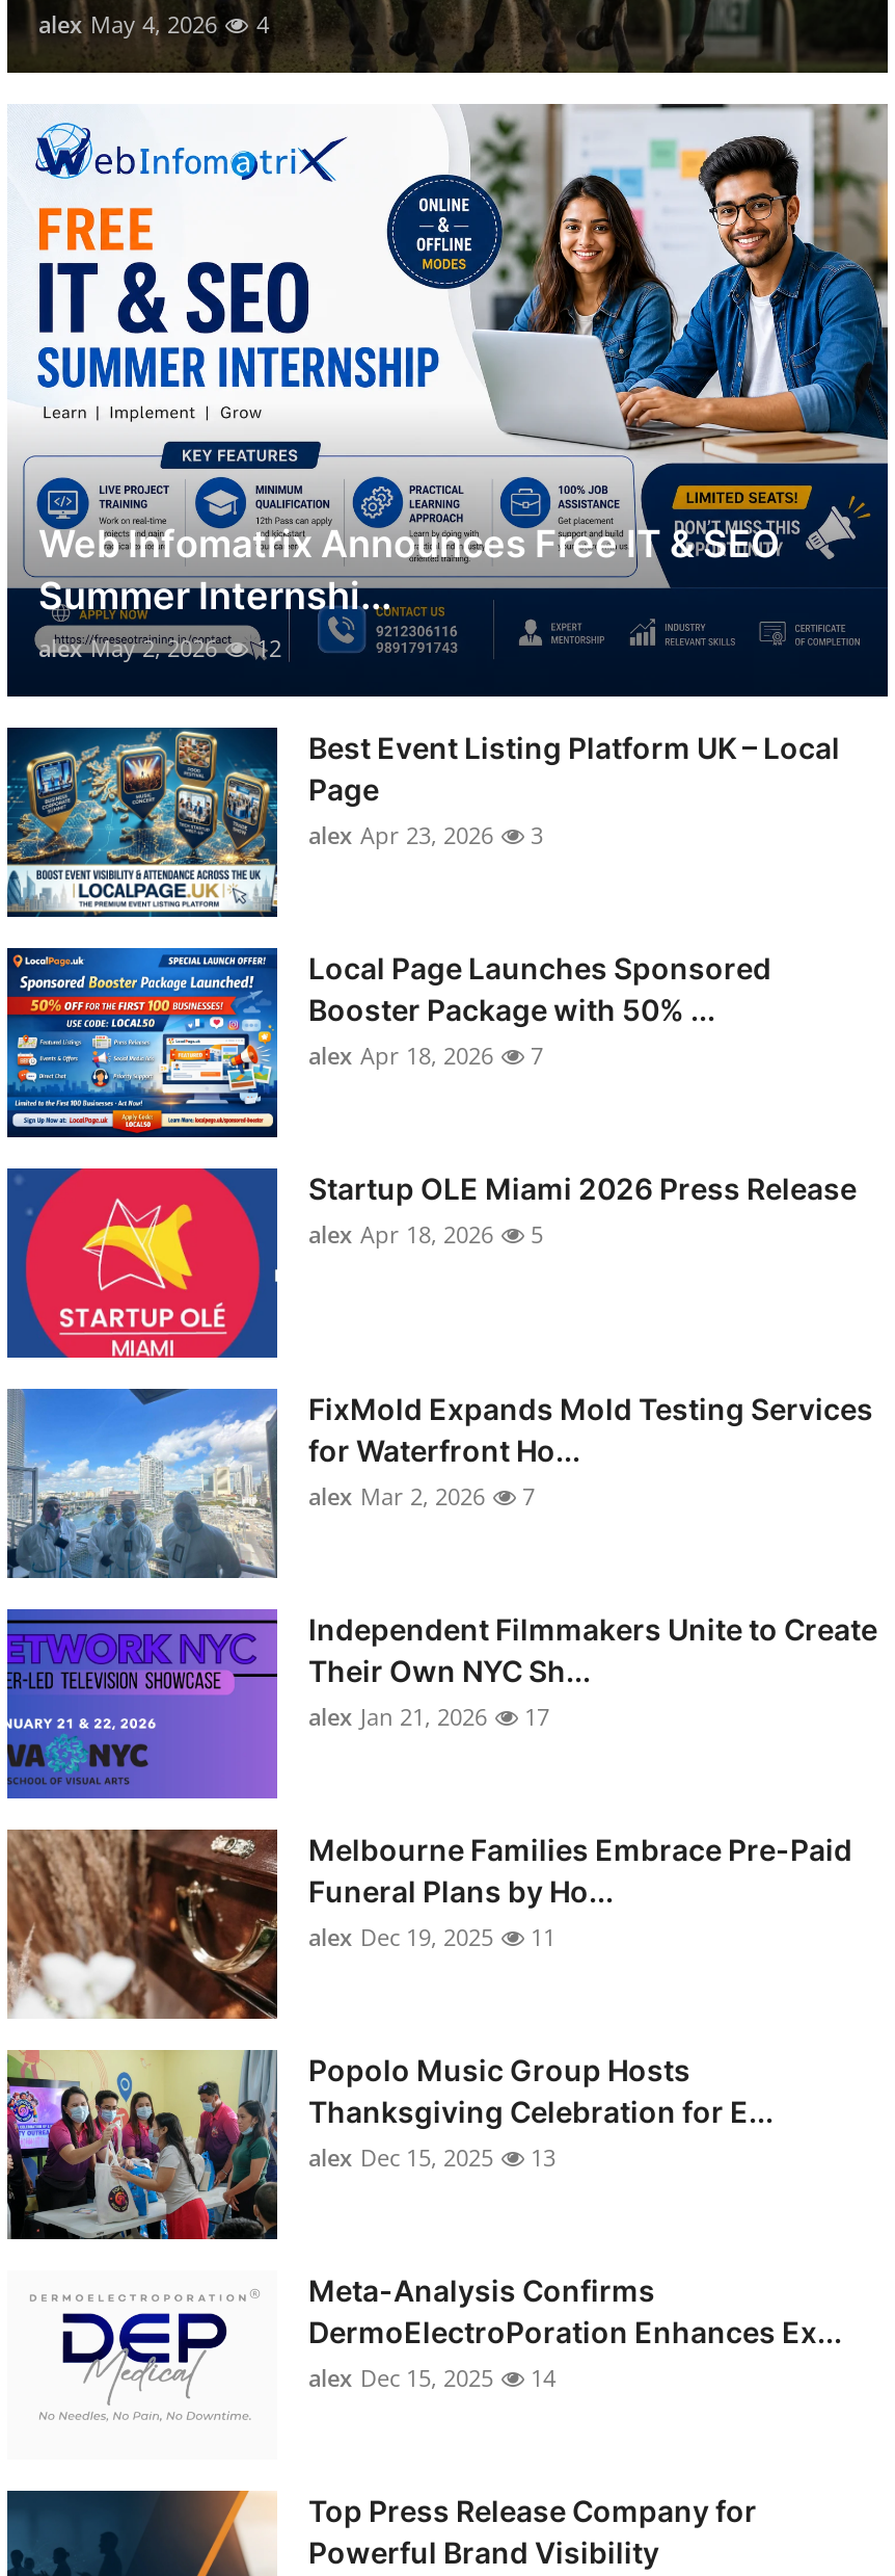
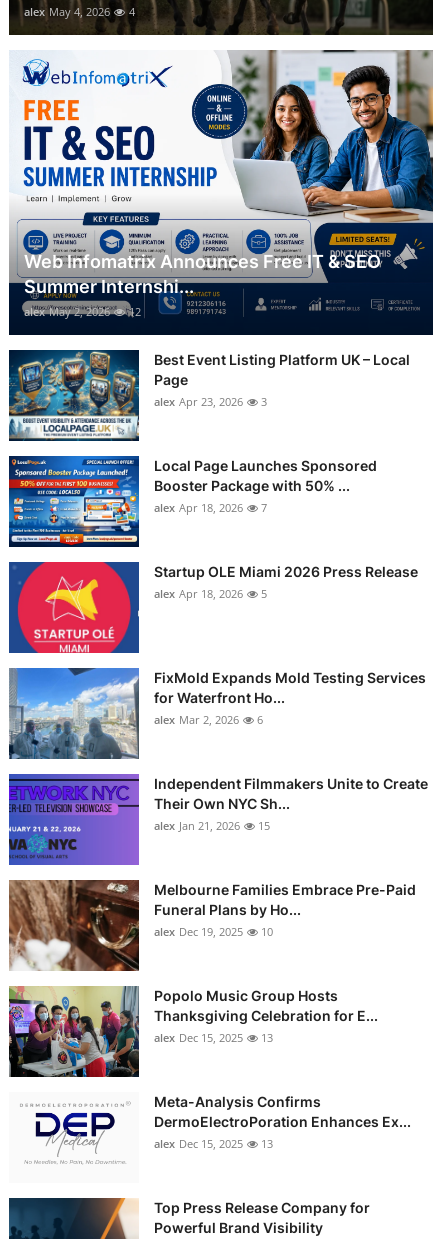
- alex Mar 2, 2026 7
+ alex Mar 2, 2026 6

- alex Jan 21, 2026 17
+ alex Jan 21, 2026 15

- alex Dec 19, 2025 11
+ alex Dec 19, 2025 10

- alex Dec 15, 2025 14
+ alex Dec 15, 2025 13
